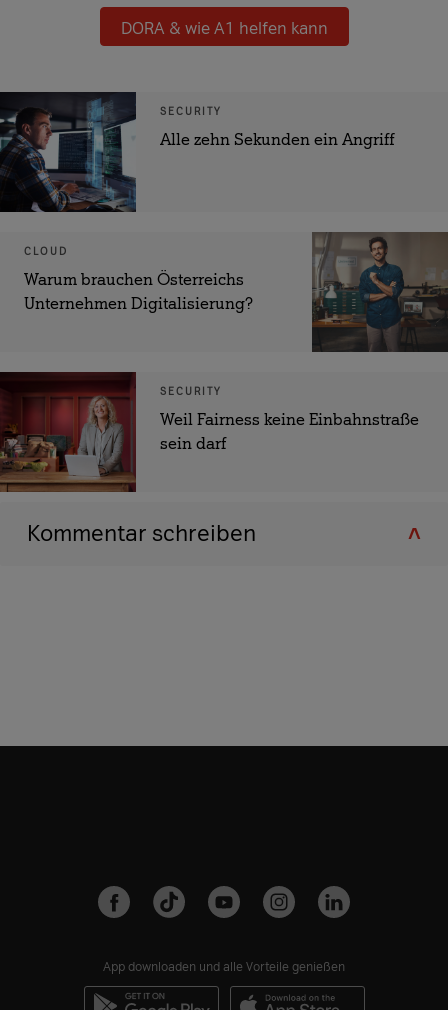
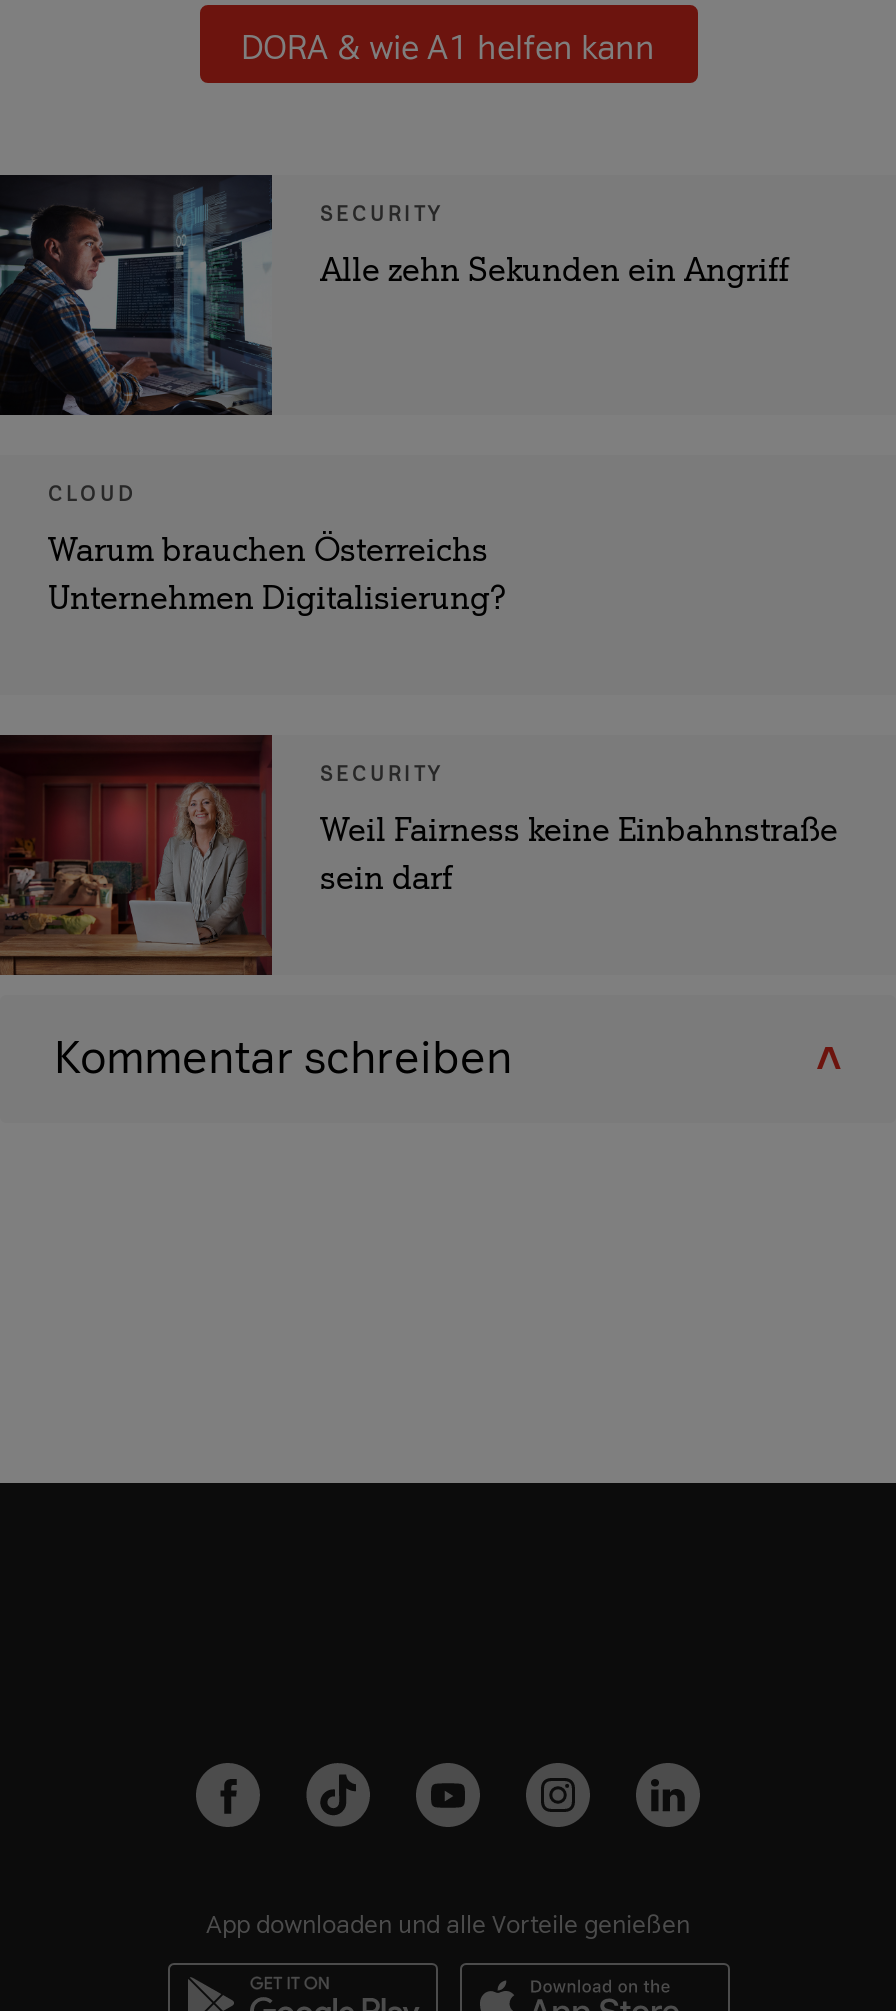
- [image]
